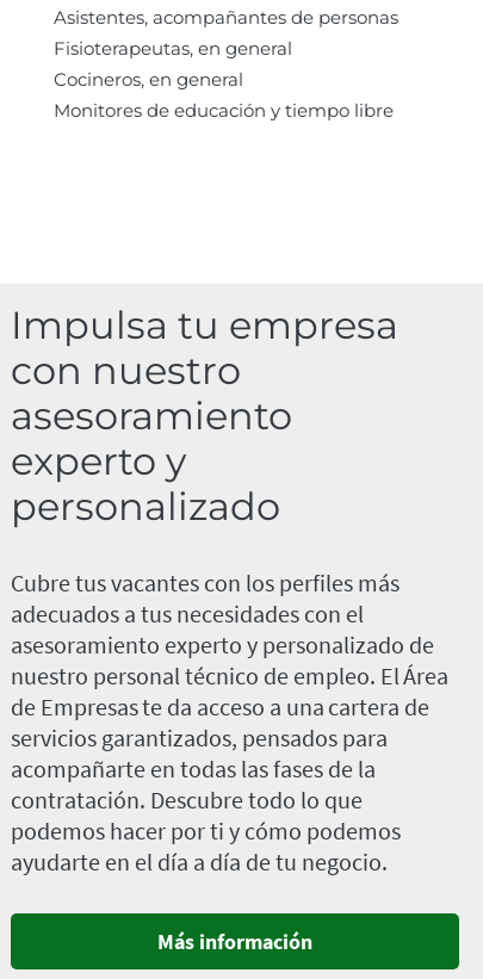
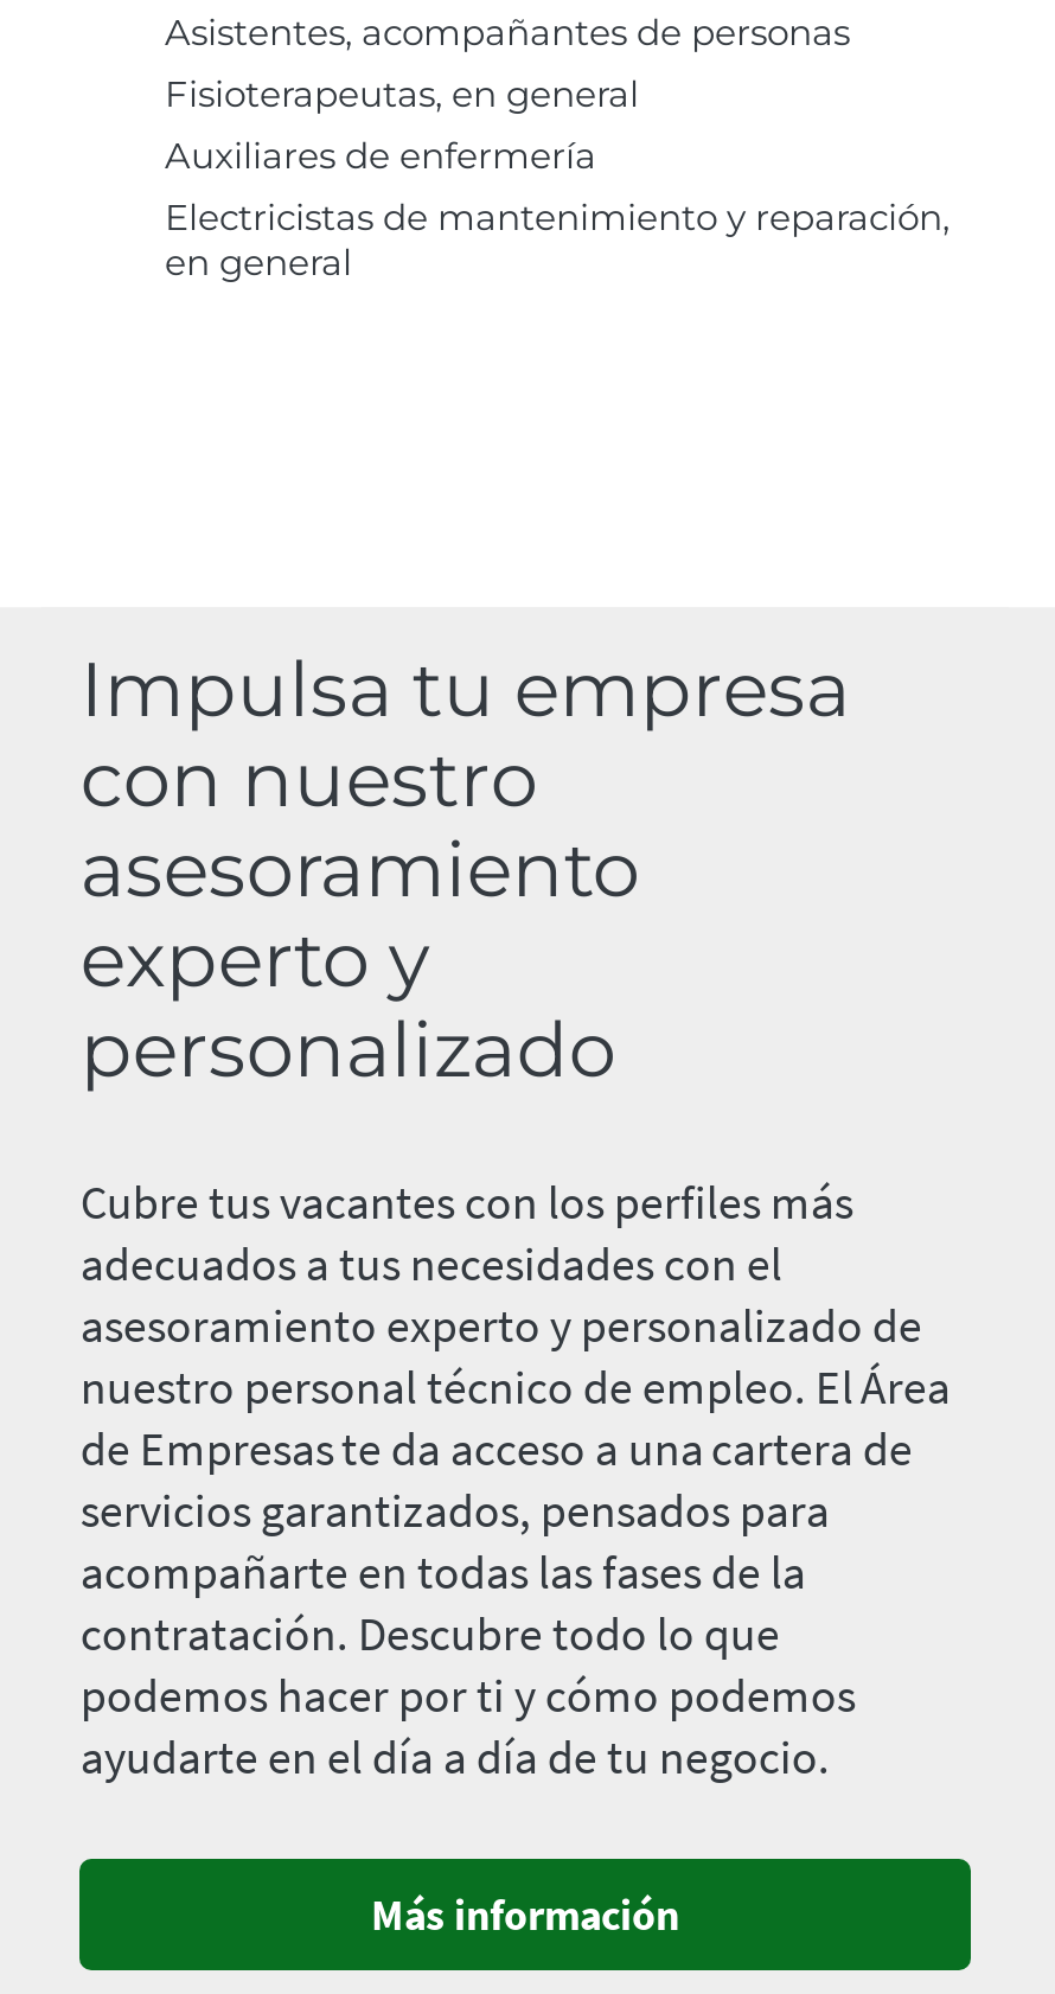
- Cocineros, en general
- Monitores de educación y tiempo libre
+ Auxiliares de enfermería
+ Electricistas de mantenimiento y reparación,
+ en general
